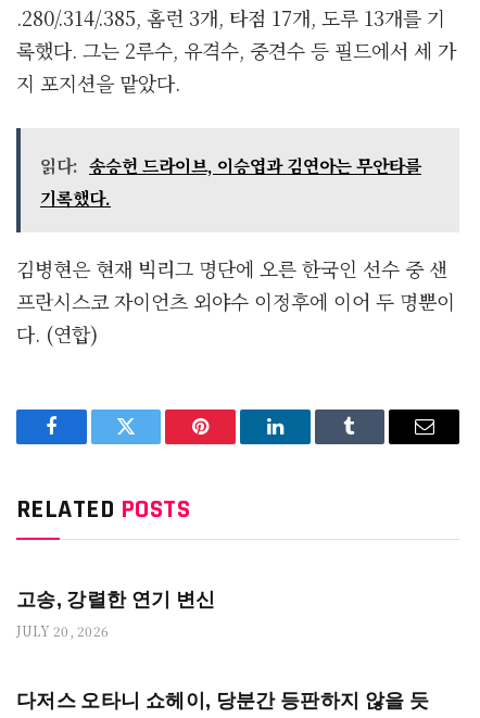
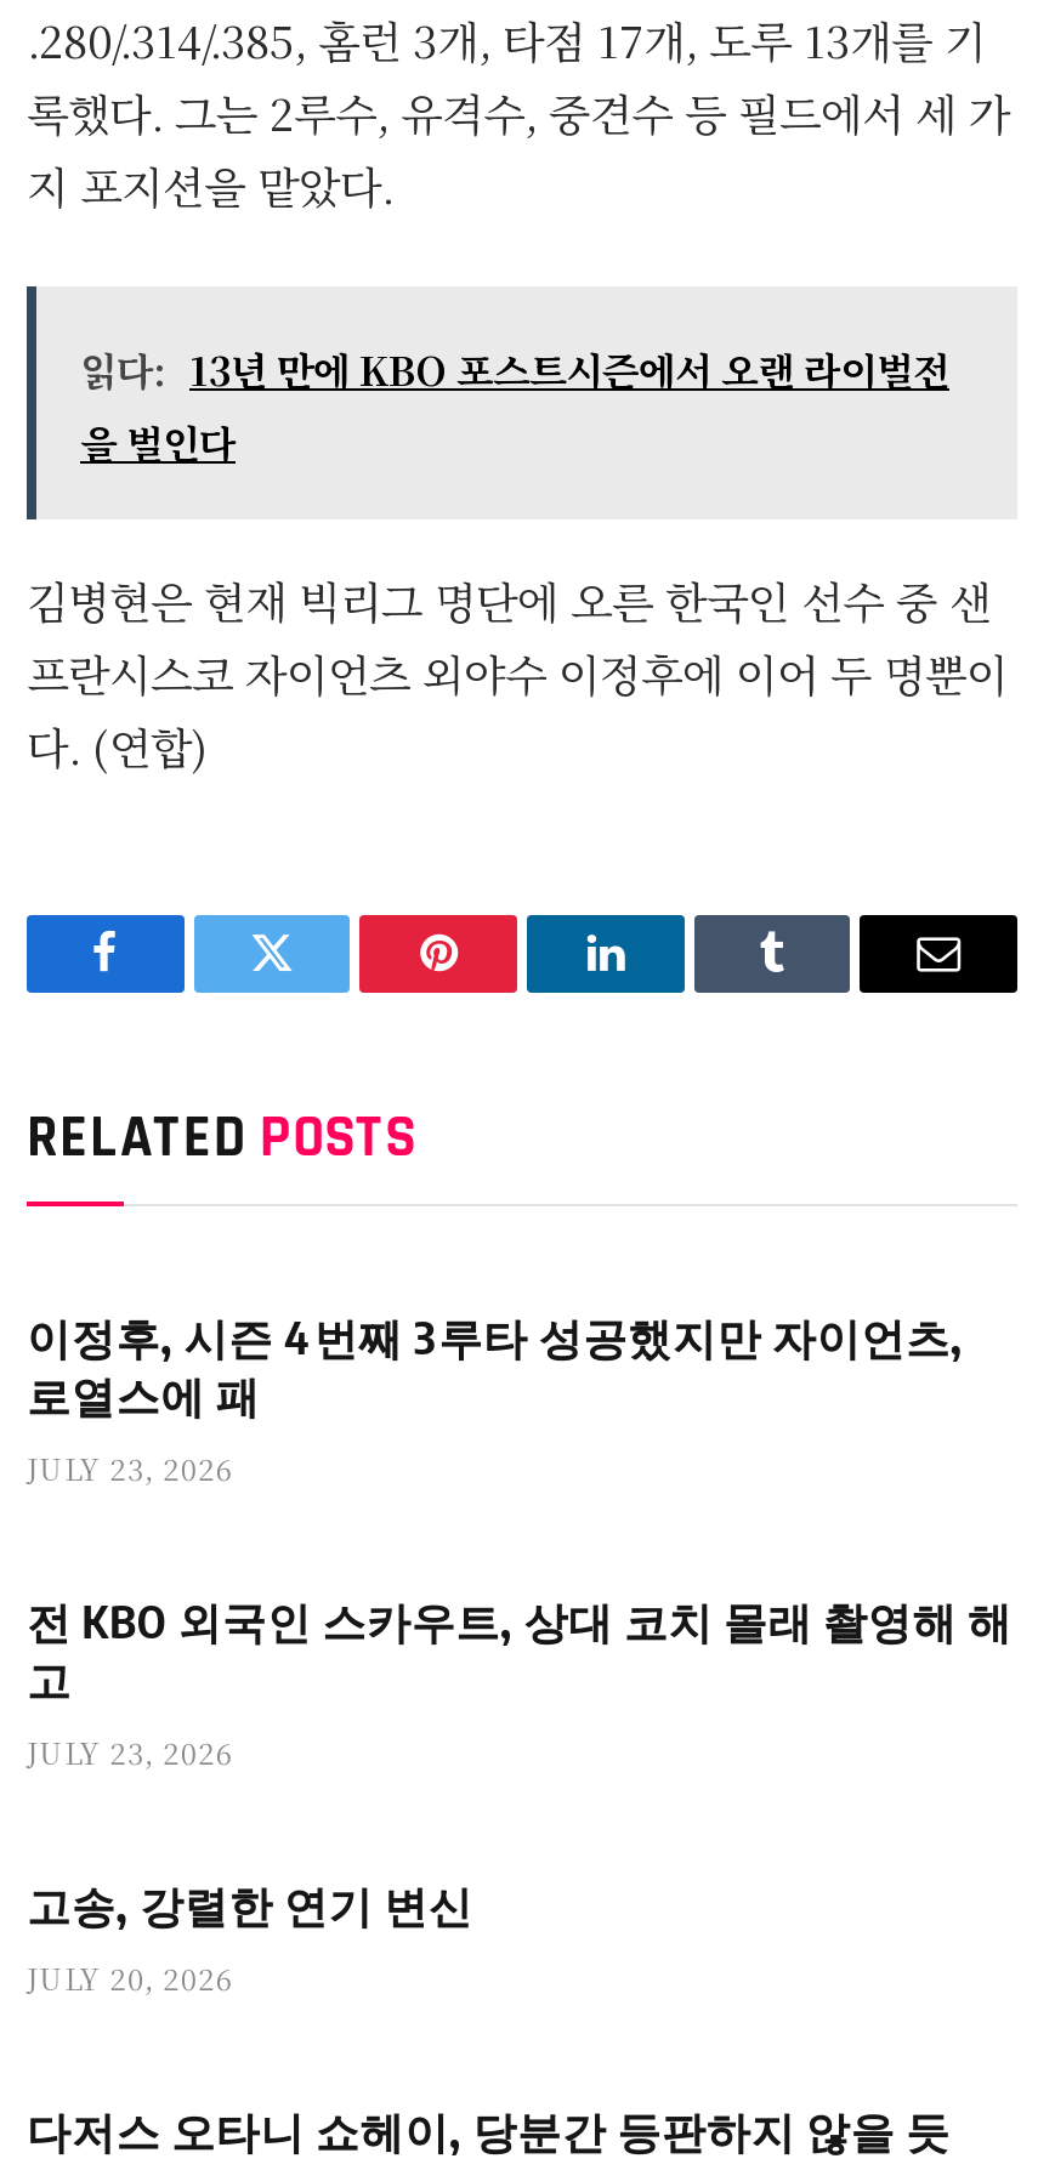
- 읽다: 송승헌 드라이브, 이승엽과 김연아는 무안타를
- 기록했다.
+ 읽다: 13년 만에 KBO 포스트시즌에서 오랜 라이벌전
+ 을 벌인다

+ 이정후, 시즌 4번째 3루타 성공했지만 자이언츠,
+ 로열스에 패
+ JULY 23, 2026
+ 전 KBO 외국인 스카우트, 상대 코치 몰래 촬영해 해
+ 고
+ JULY 23, 2026
